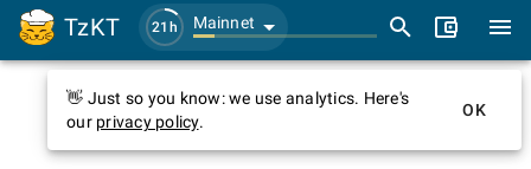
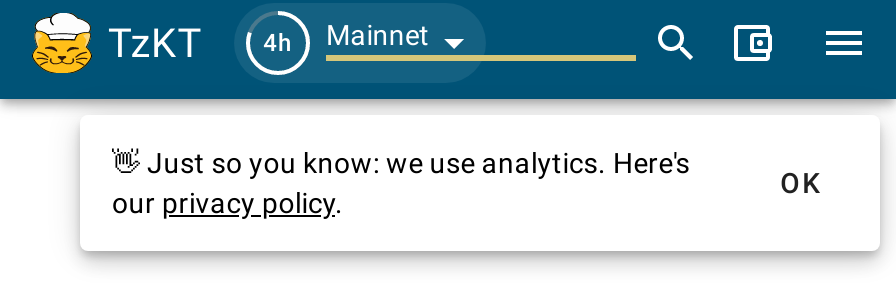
- 21h
+ 4h
